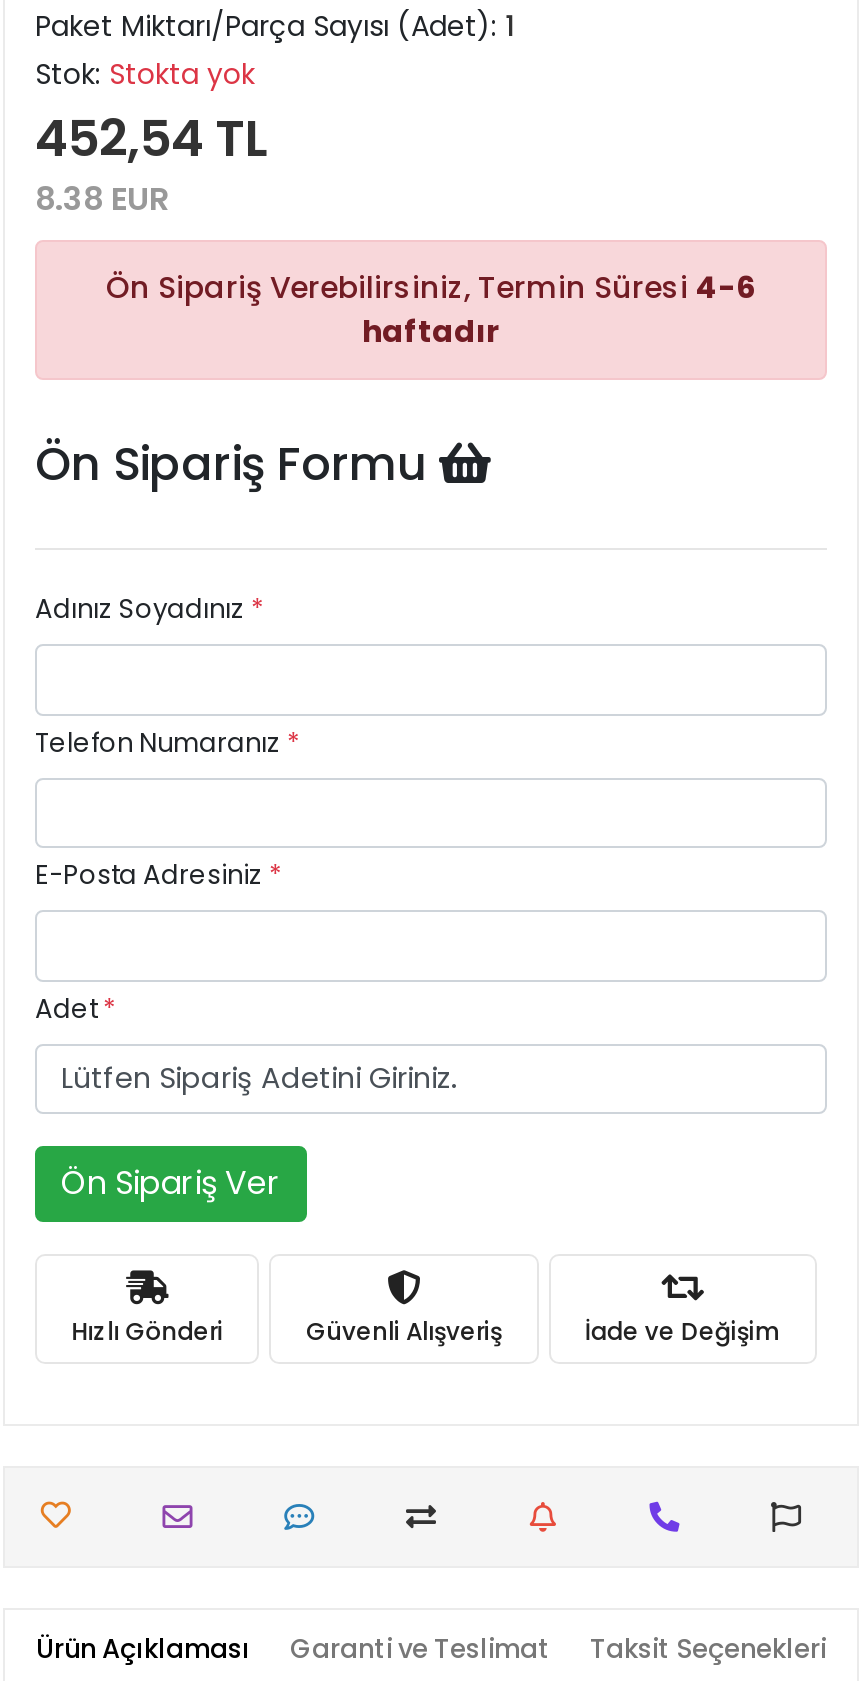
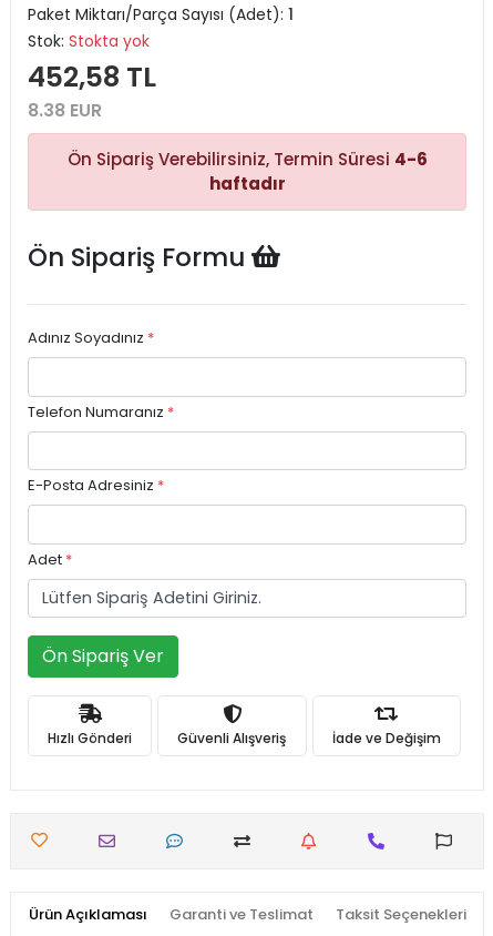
- 452,54 TL
+ 452,58 TL
